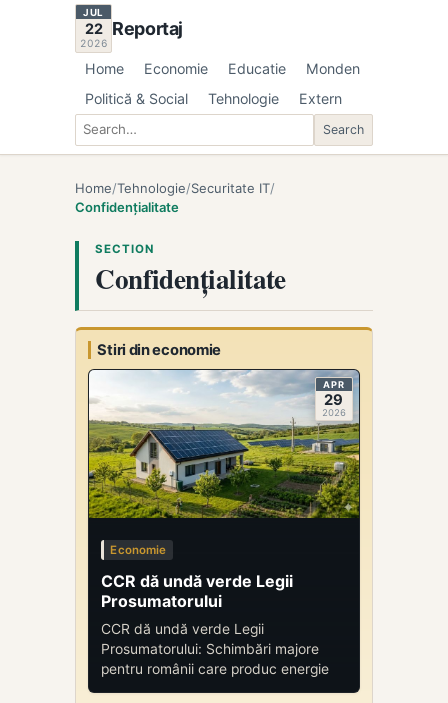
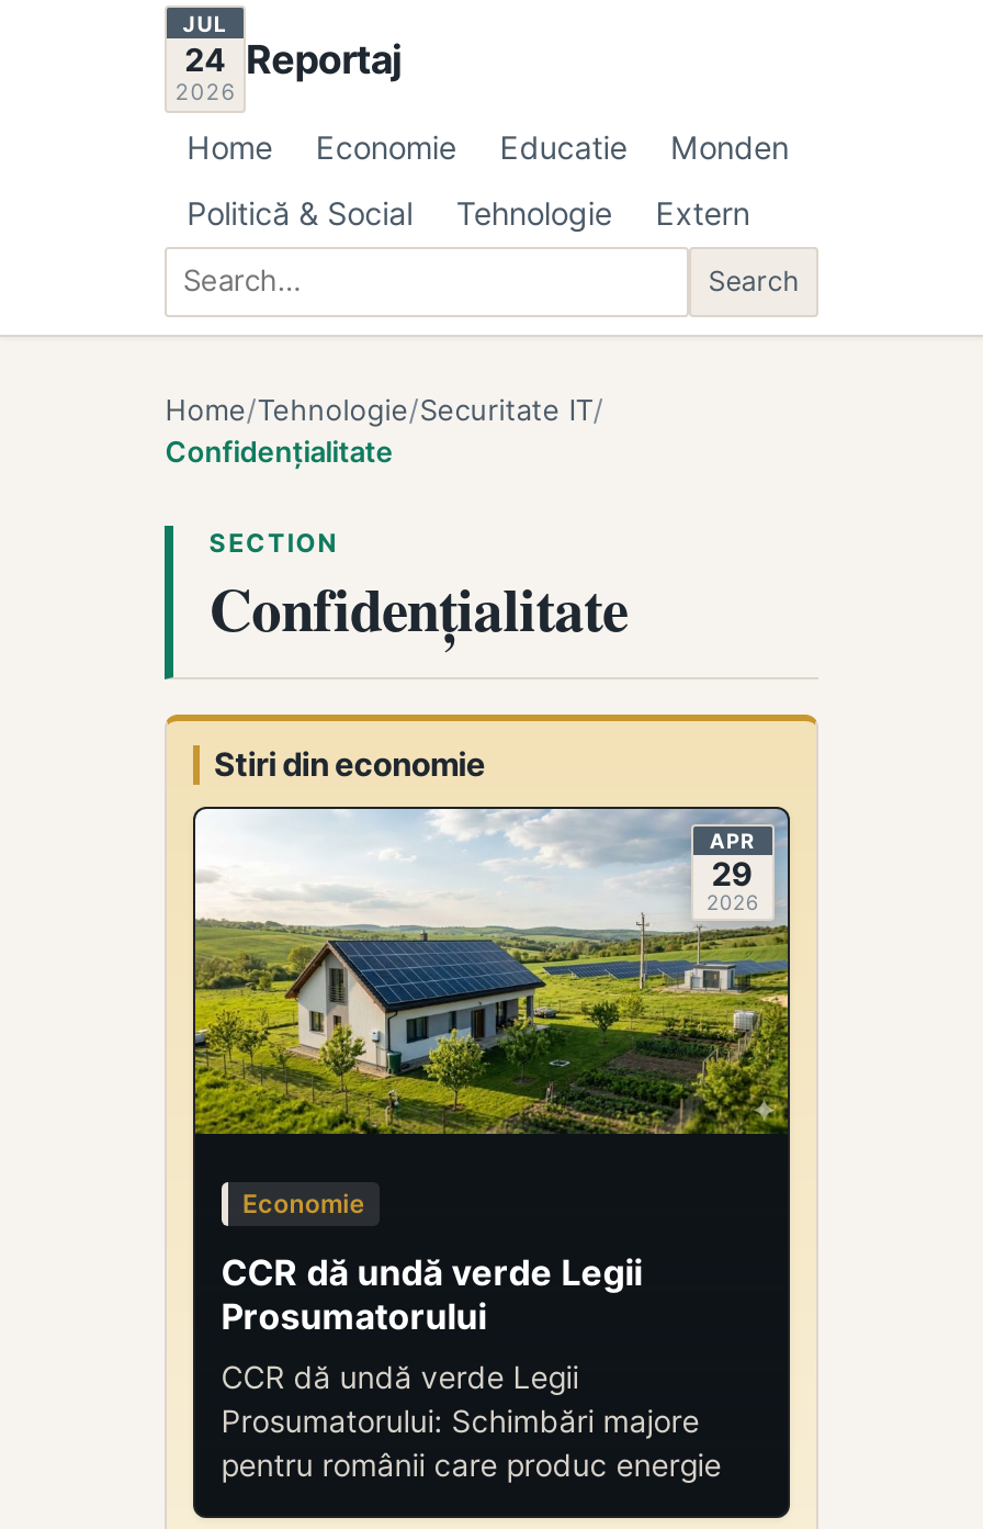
- 22 Reportaj
+ 24 Reportaj
